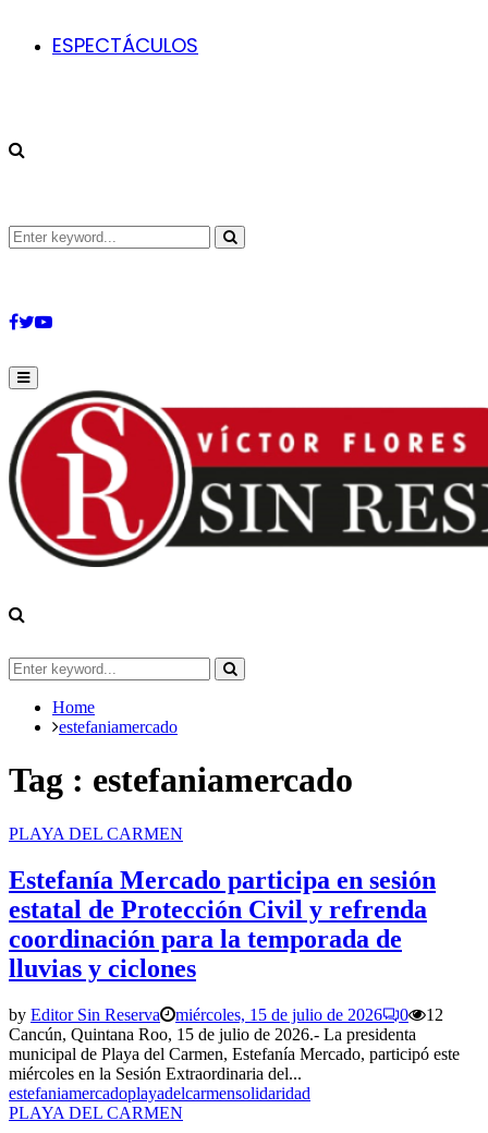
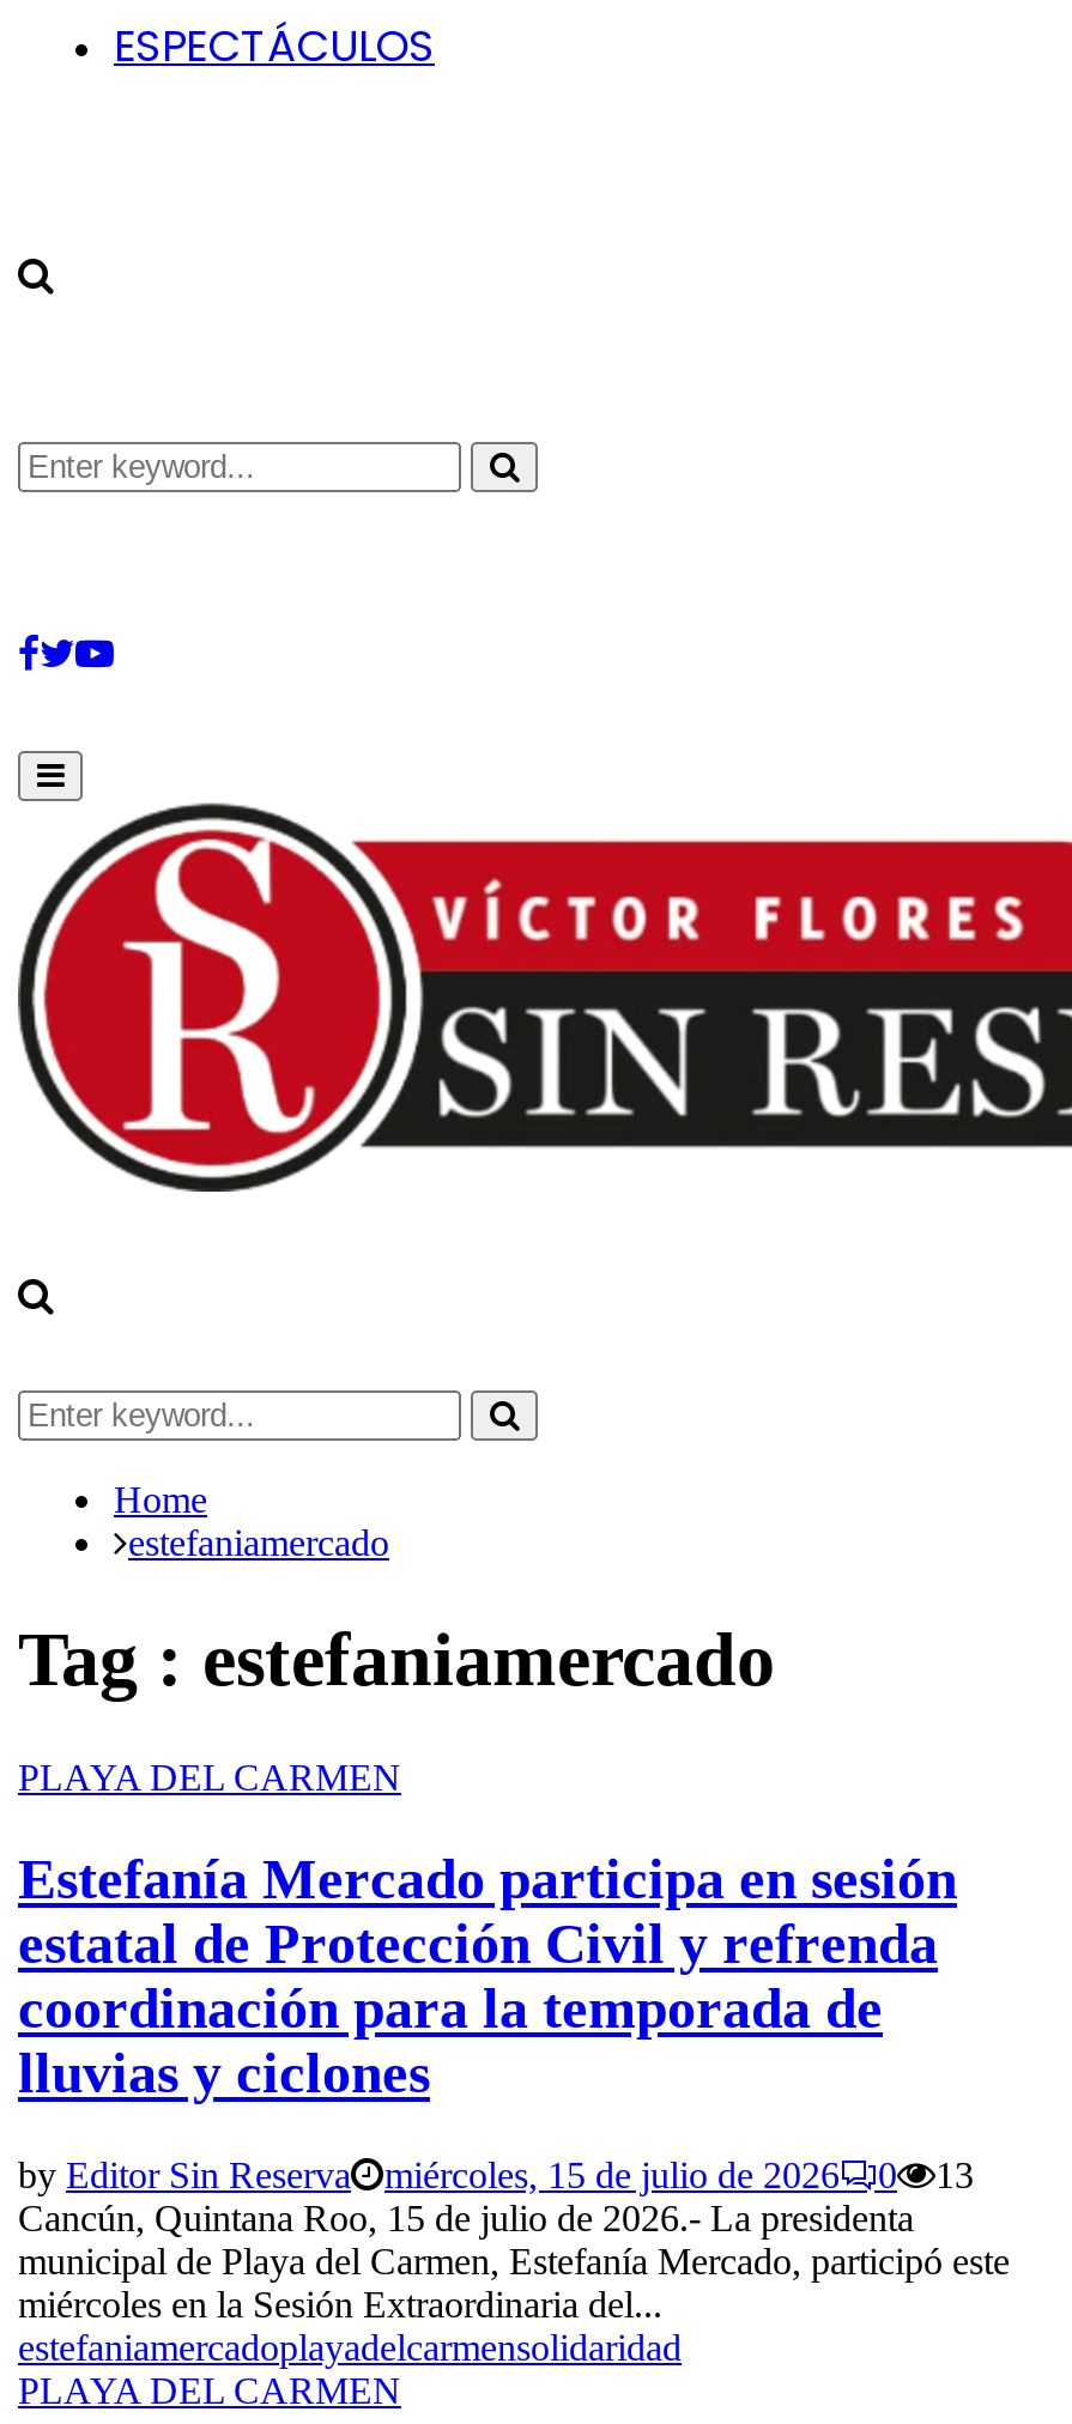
- 12
+ 13
